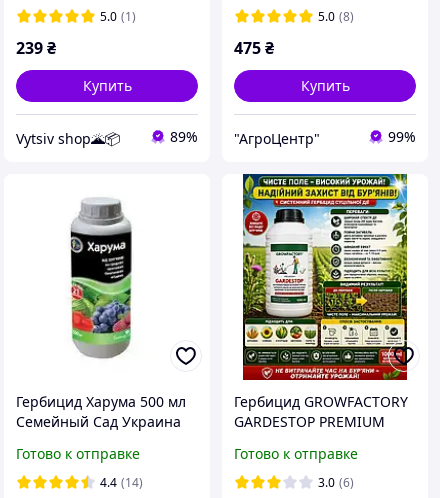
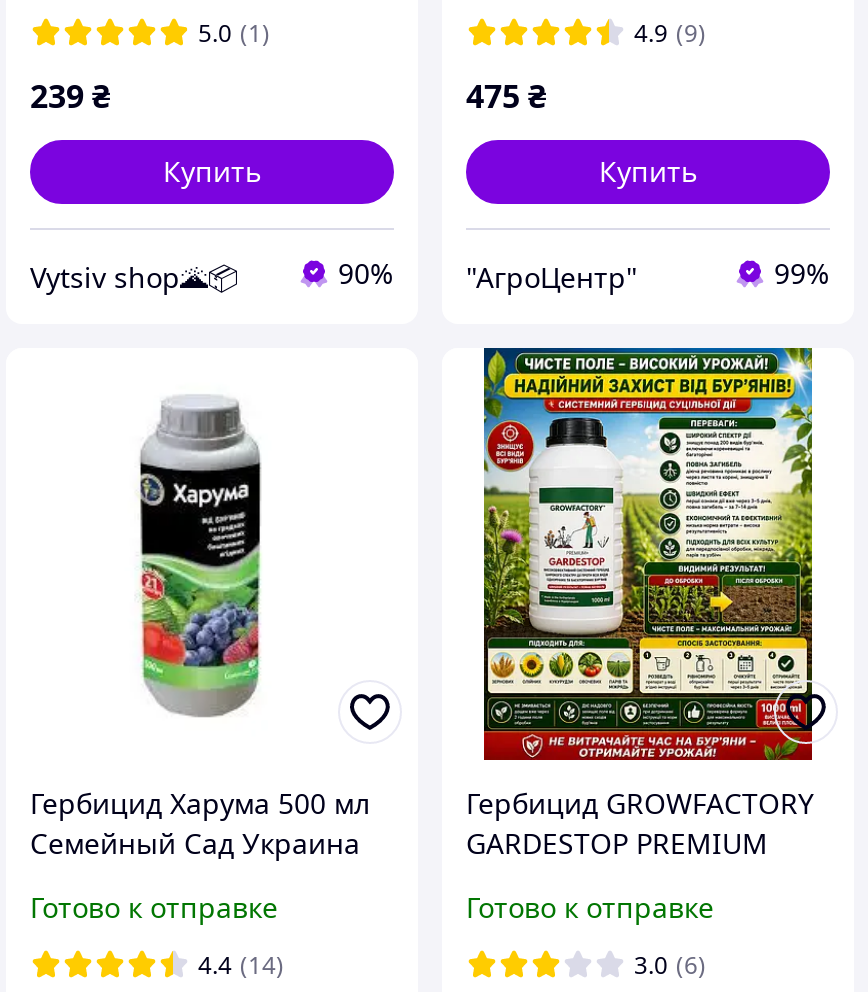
- 5.0 (8)
+ 4.9 (9)

- 89% "АгроЦентр"
+ 90% "АгроЦентр"
